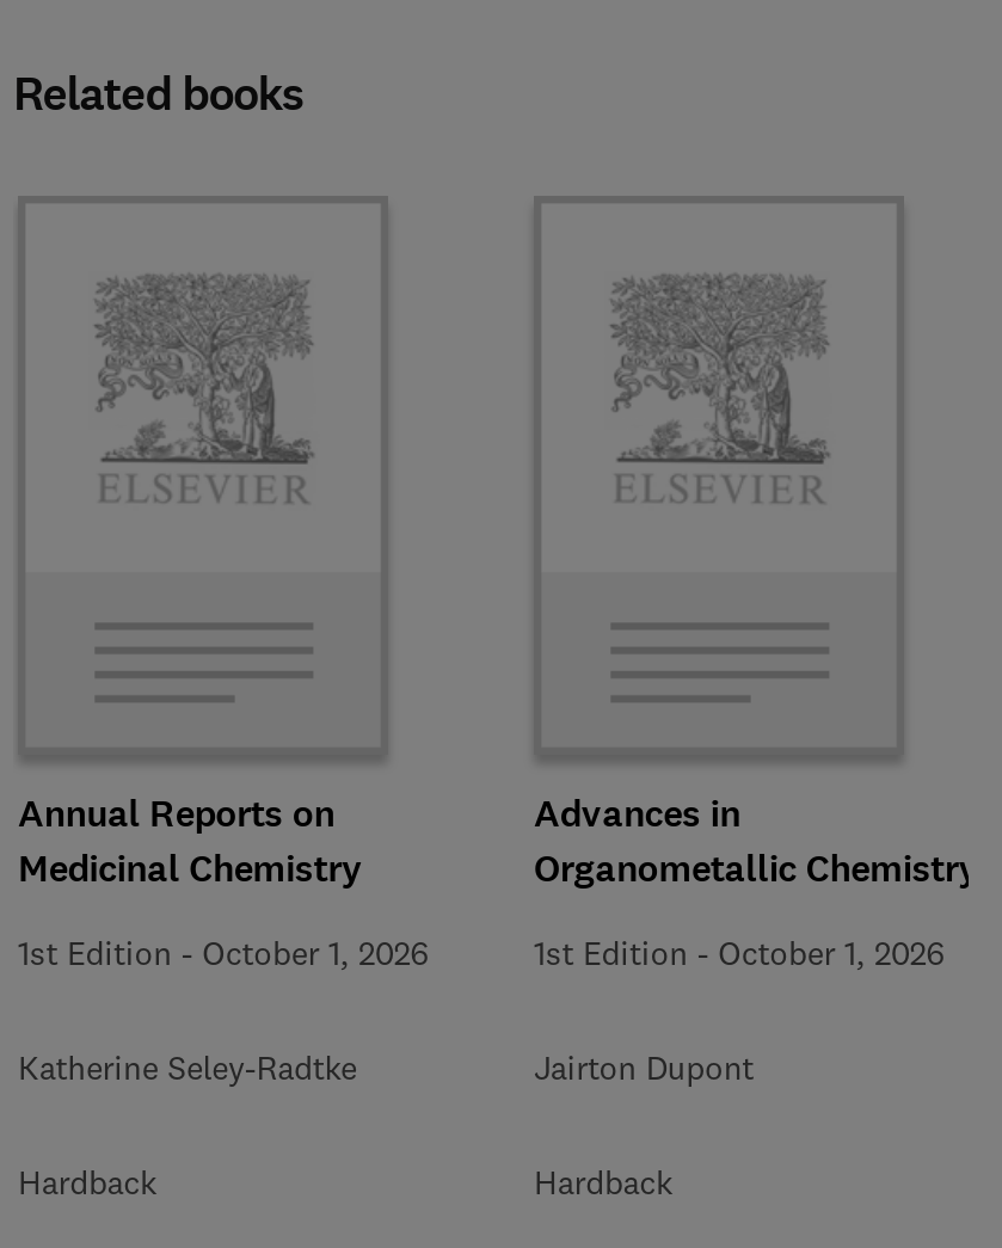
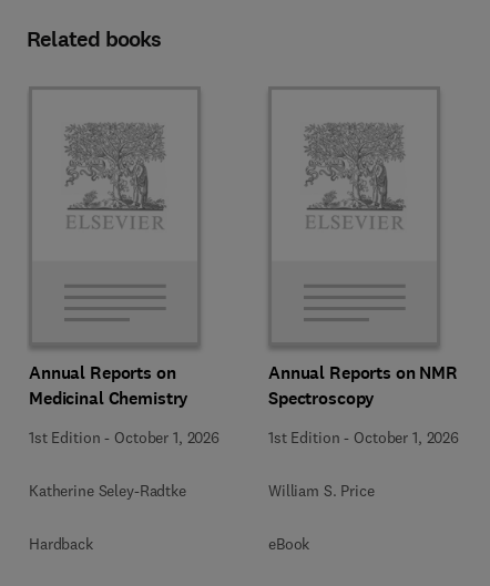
- Advances in
- Organometallic Chemistry
+ Annual Reports on NMR
+ Spectroscopy

- Jairton Dupont
+ William S. Price

- Hardback
+ eBook
